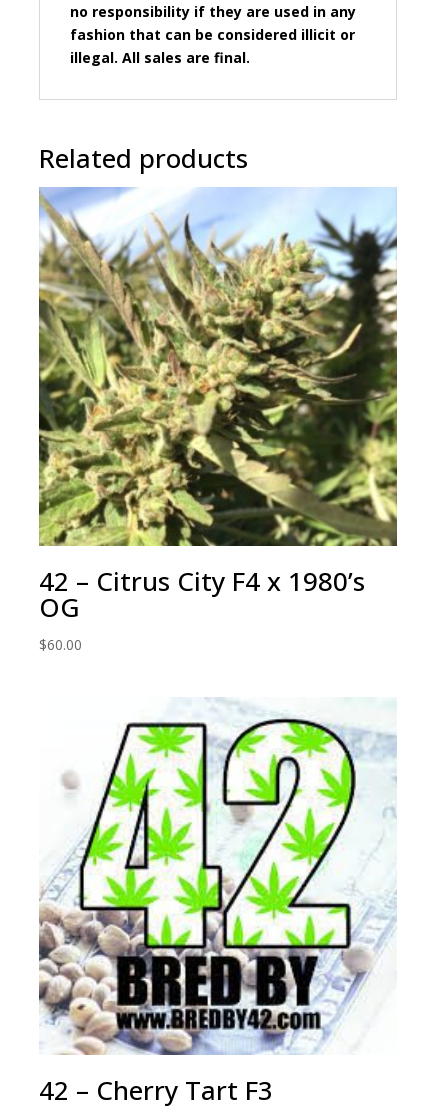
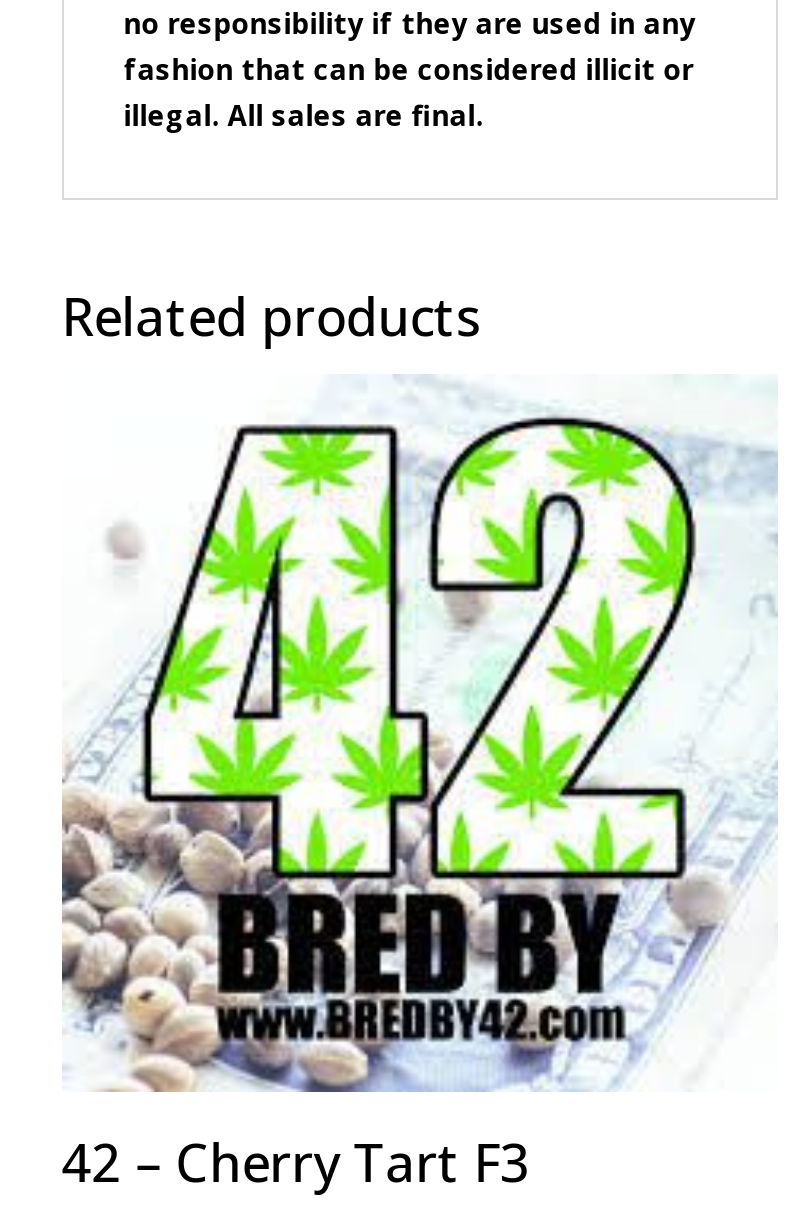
- [image]
- 42 – Citrus City F4 x 1980’s
- OG
- $60.00
